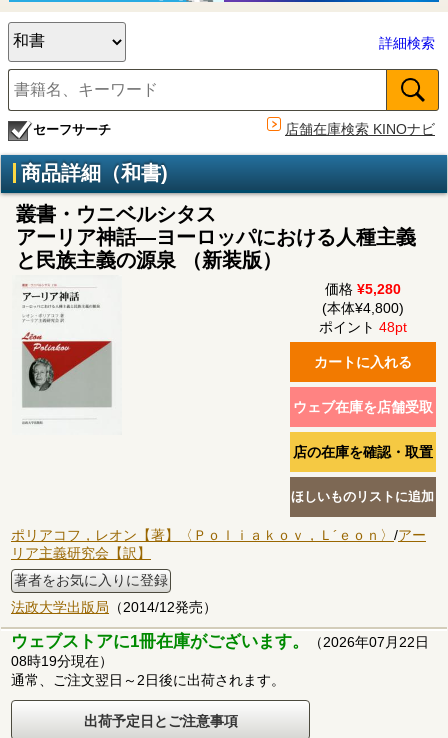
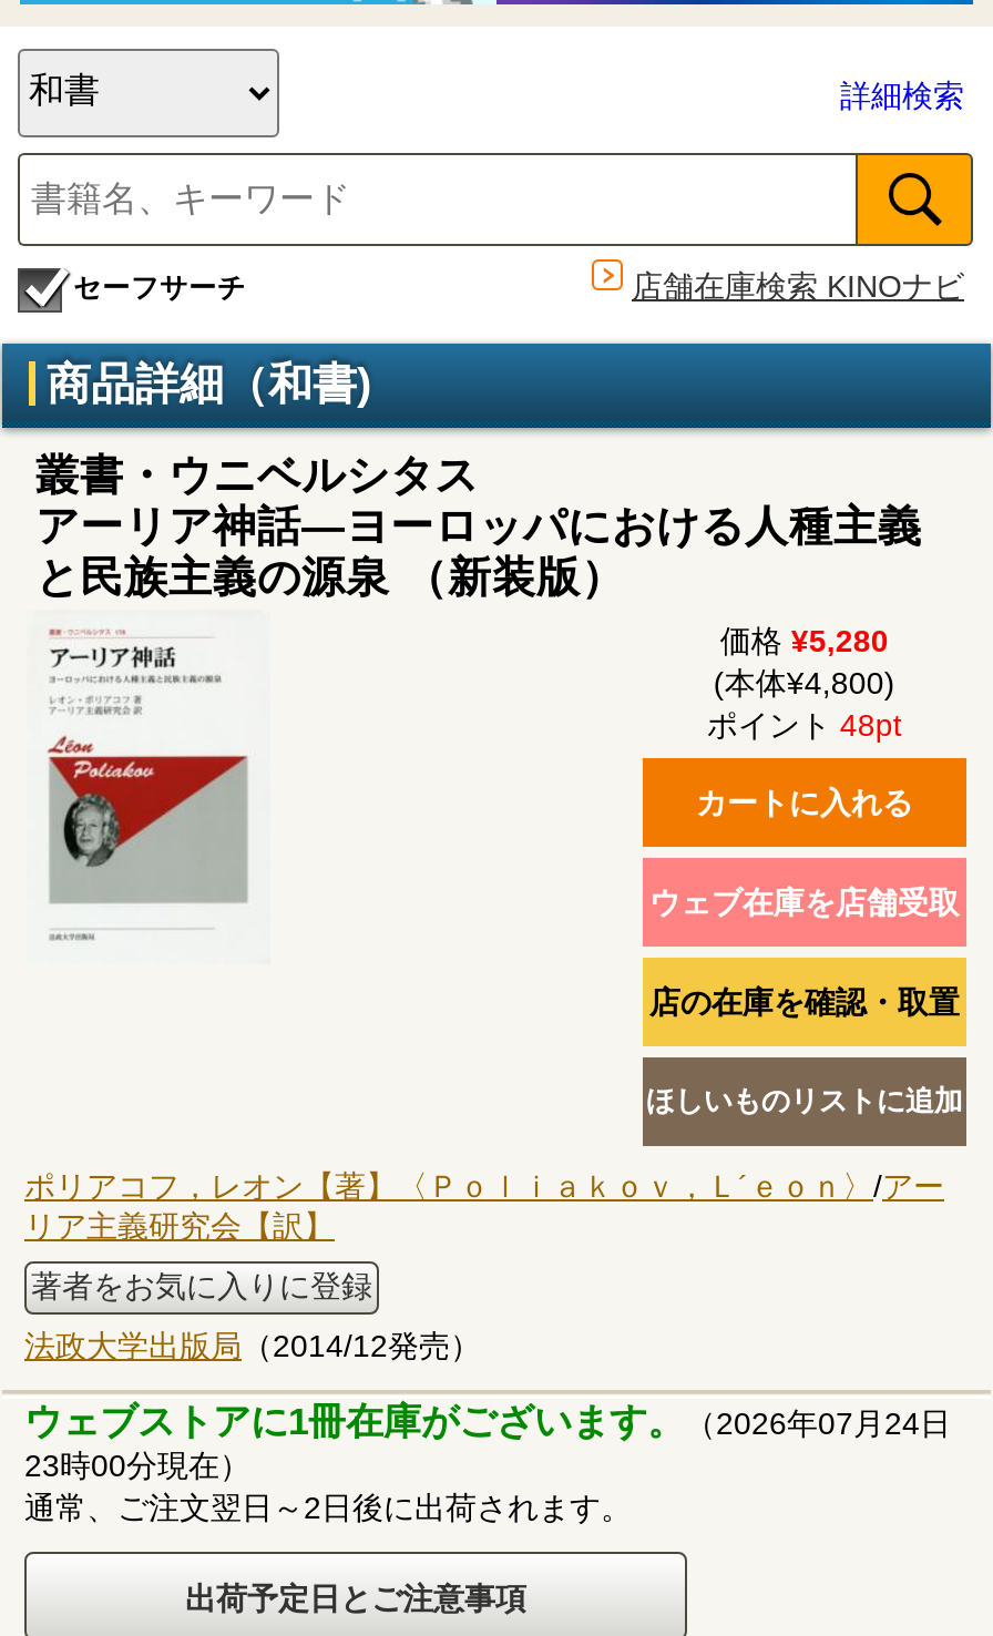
- ウェブストアに1冊在庫がございます。（2026年07月22日
+ ウェブストアに1冊在庫がございます。（2026年07月24日

- 08時19分現在）
+ 23時00分現在）
